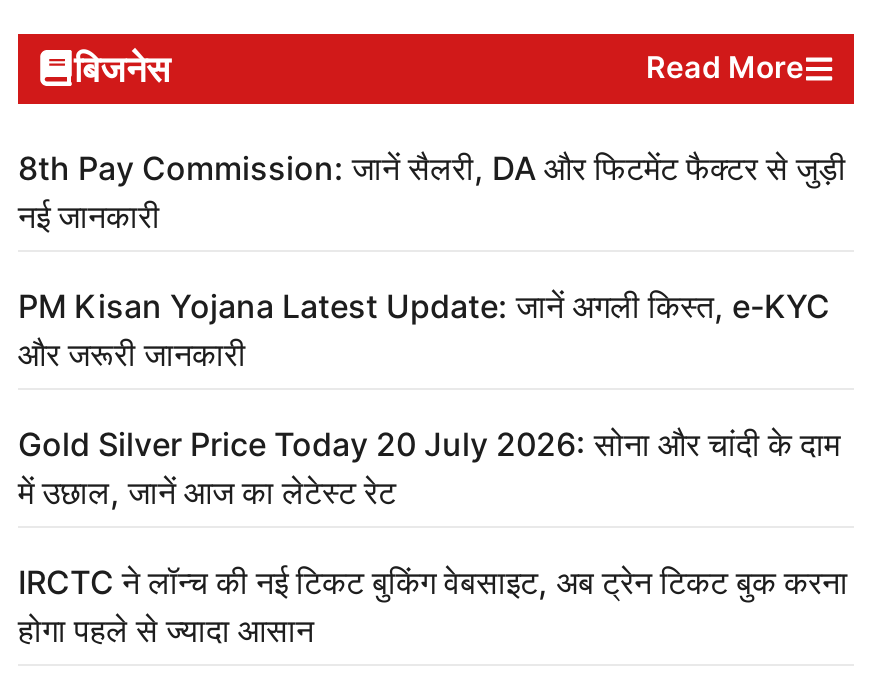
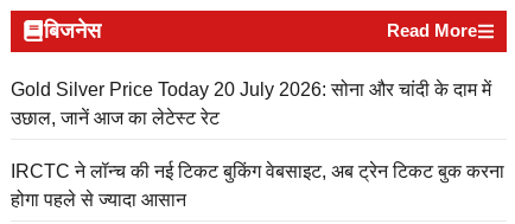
- 8th Pay Commission: जानें सैलरी, DA और फिटमेंट फैक्टर से जुड़ी
- नई जानकारी
- PM Kisan Yojana Latest Update: जानें अगली किस्त, e-KYC
- और जरूरी जानकारी
- Gold Silver Price Today 20 July 2026: सोना और चांदी के दाम
- में उछाल, जानें आज का लेटेस्ट रेट
+ Gold Silver Price Today 20 July 2026: सोना और चांदी के दाम में
+ उछाल, जानें आज का लेटेस्ट रेट
